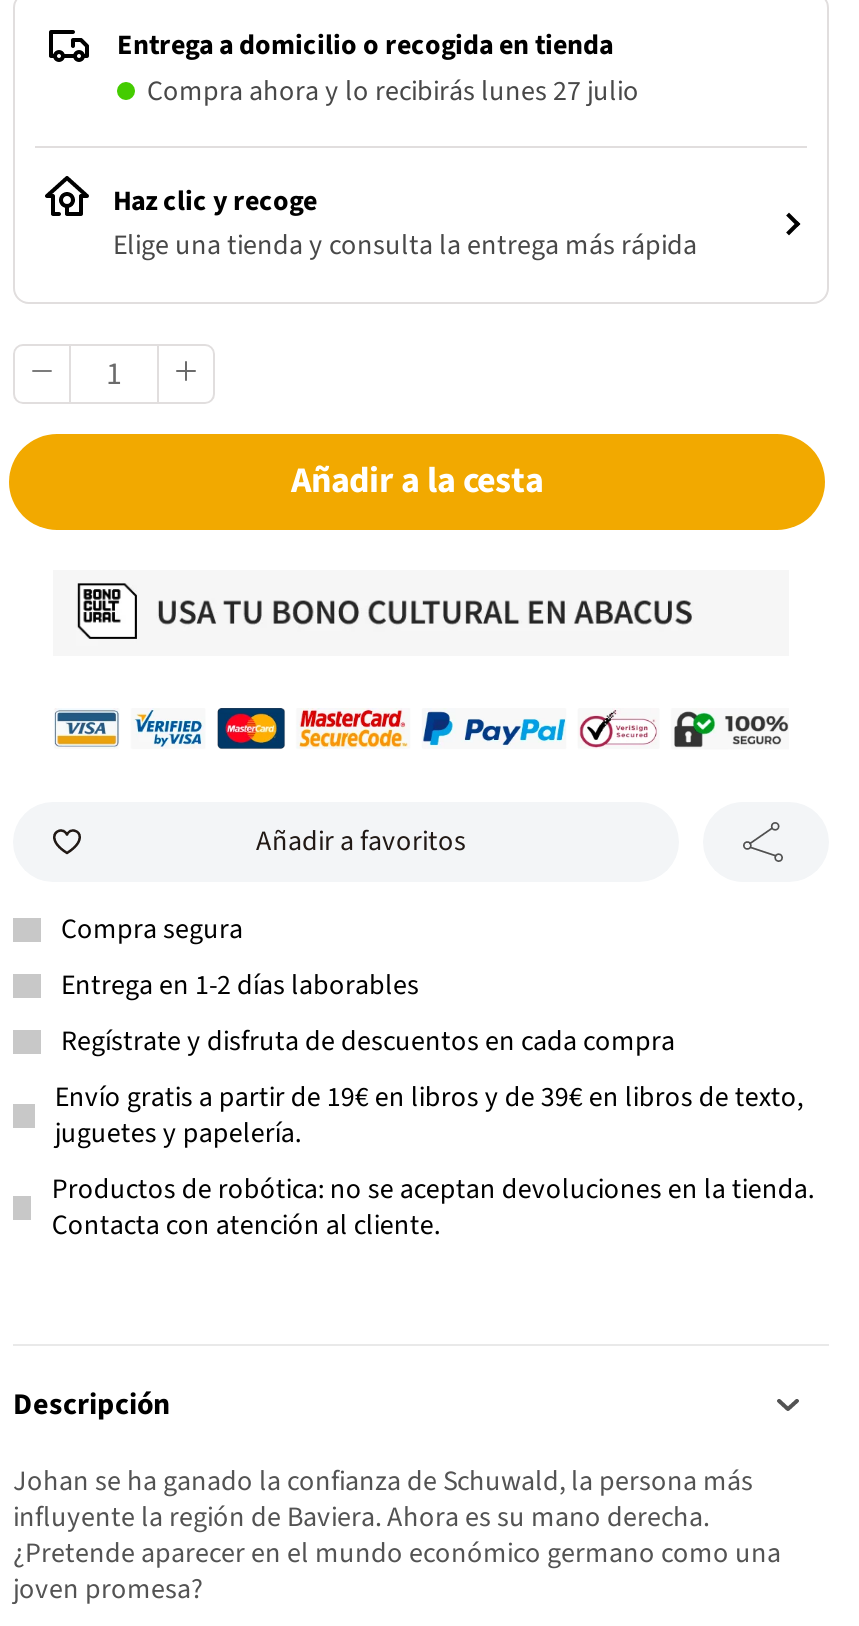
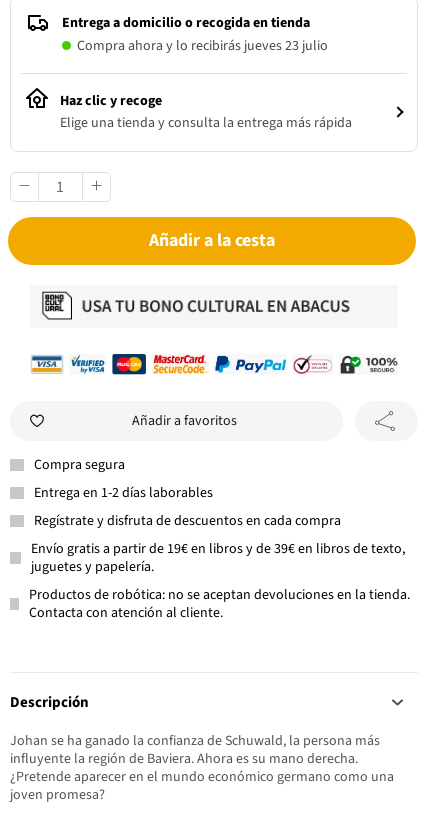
- Compra ahora y lo recibirás lunes 27 julio
+ Compra ahora y lo recibirás jueves 23 julio
